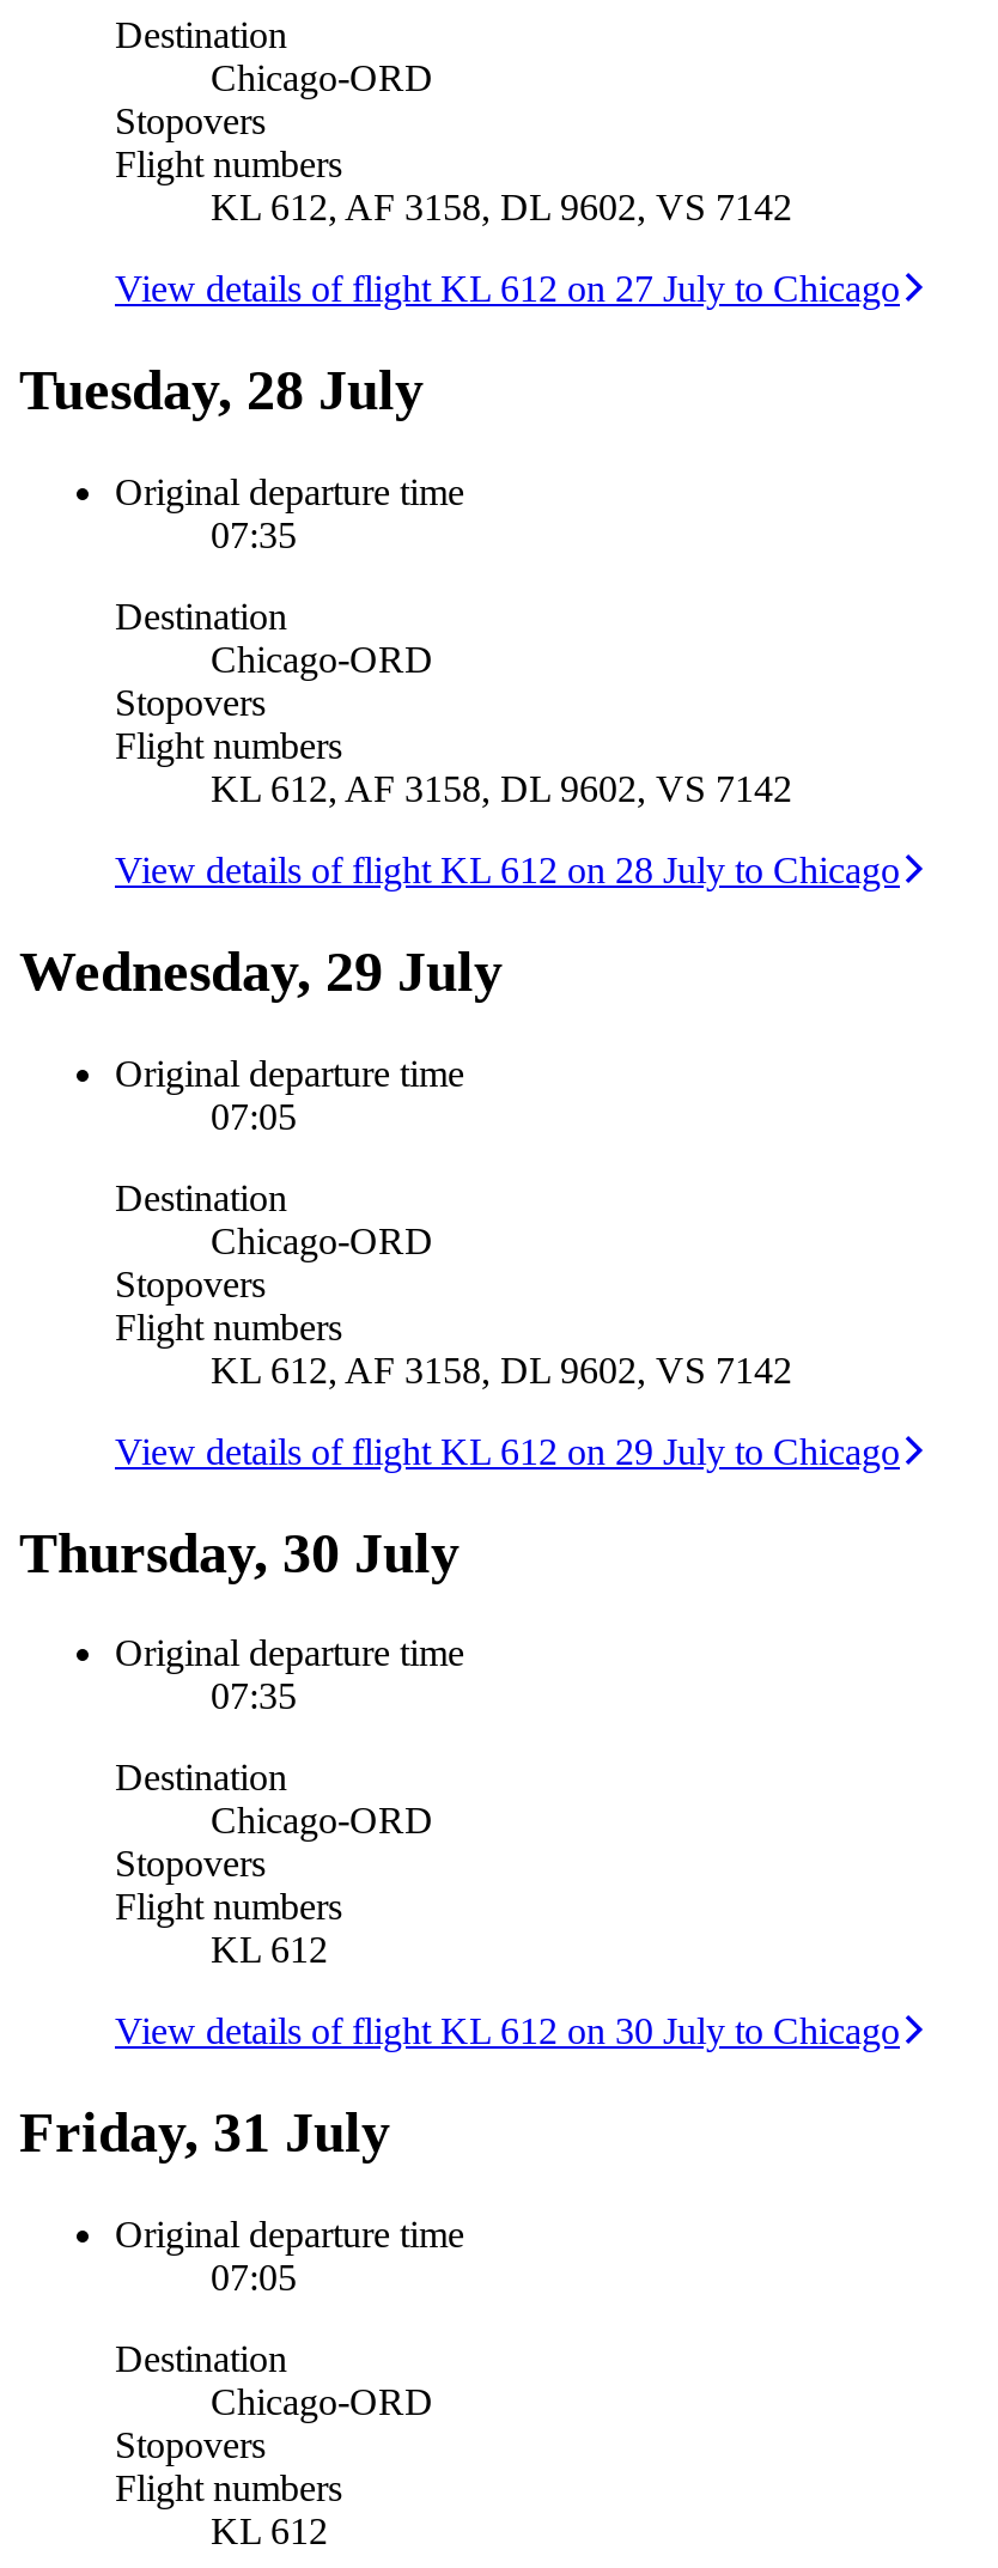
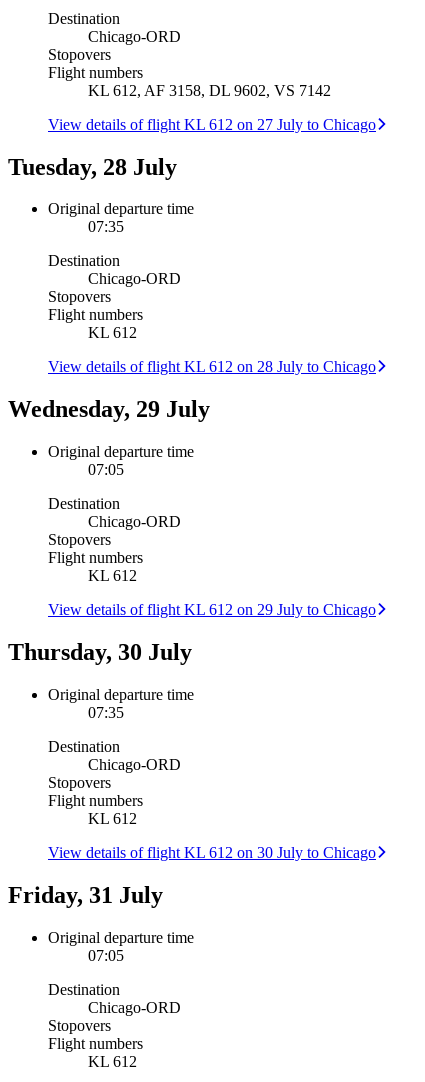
- KL 612, AF 3158, DL 9602, VS 7142
+ KL 612

- KL 612, AF 3158, DL 9602, VS 7142
+ KL 612
